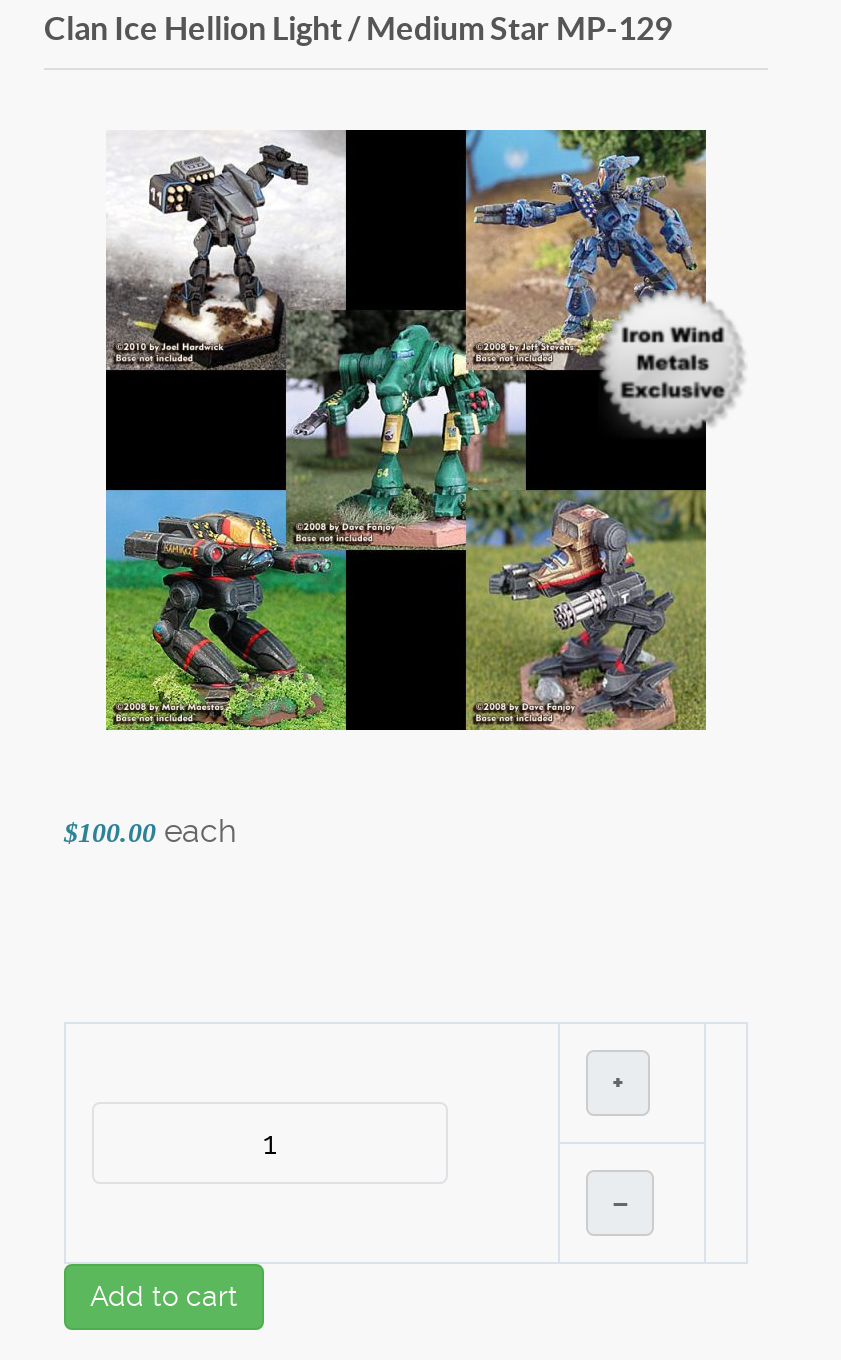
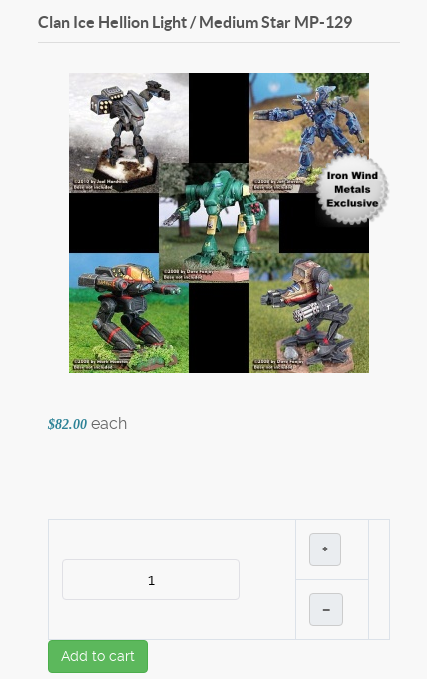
- $100.00 each
+ $82.00 each
